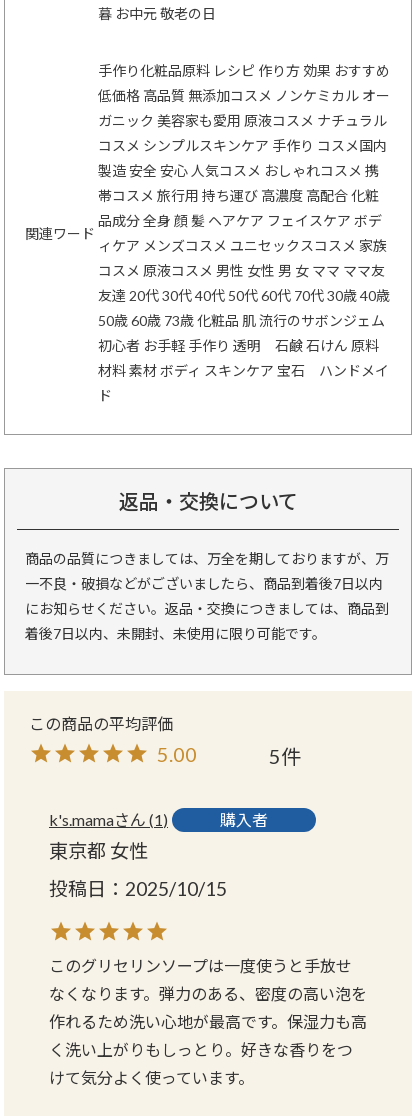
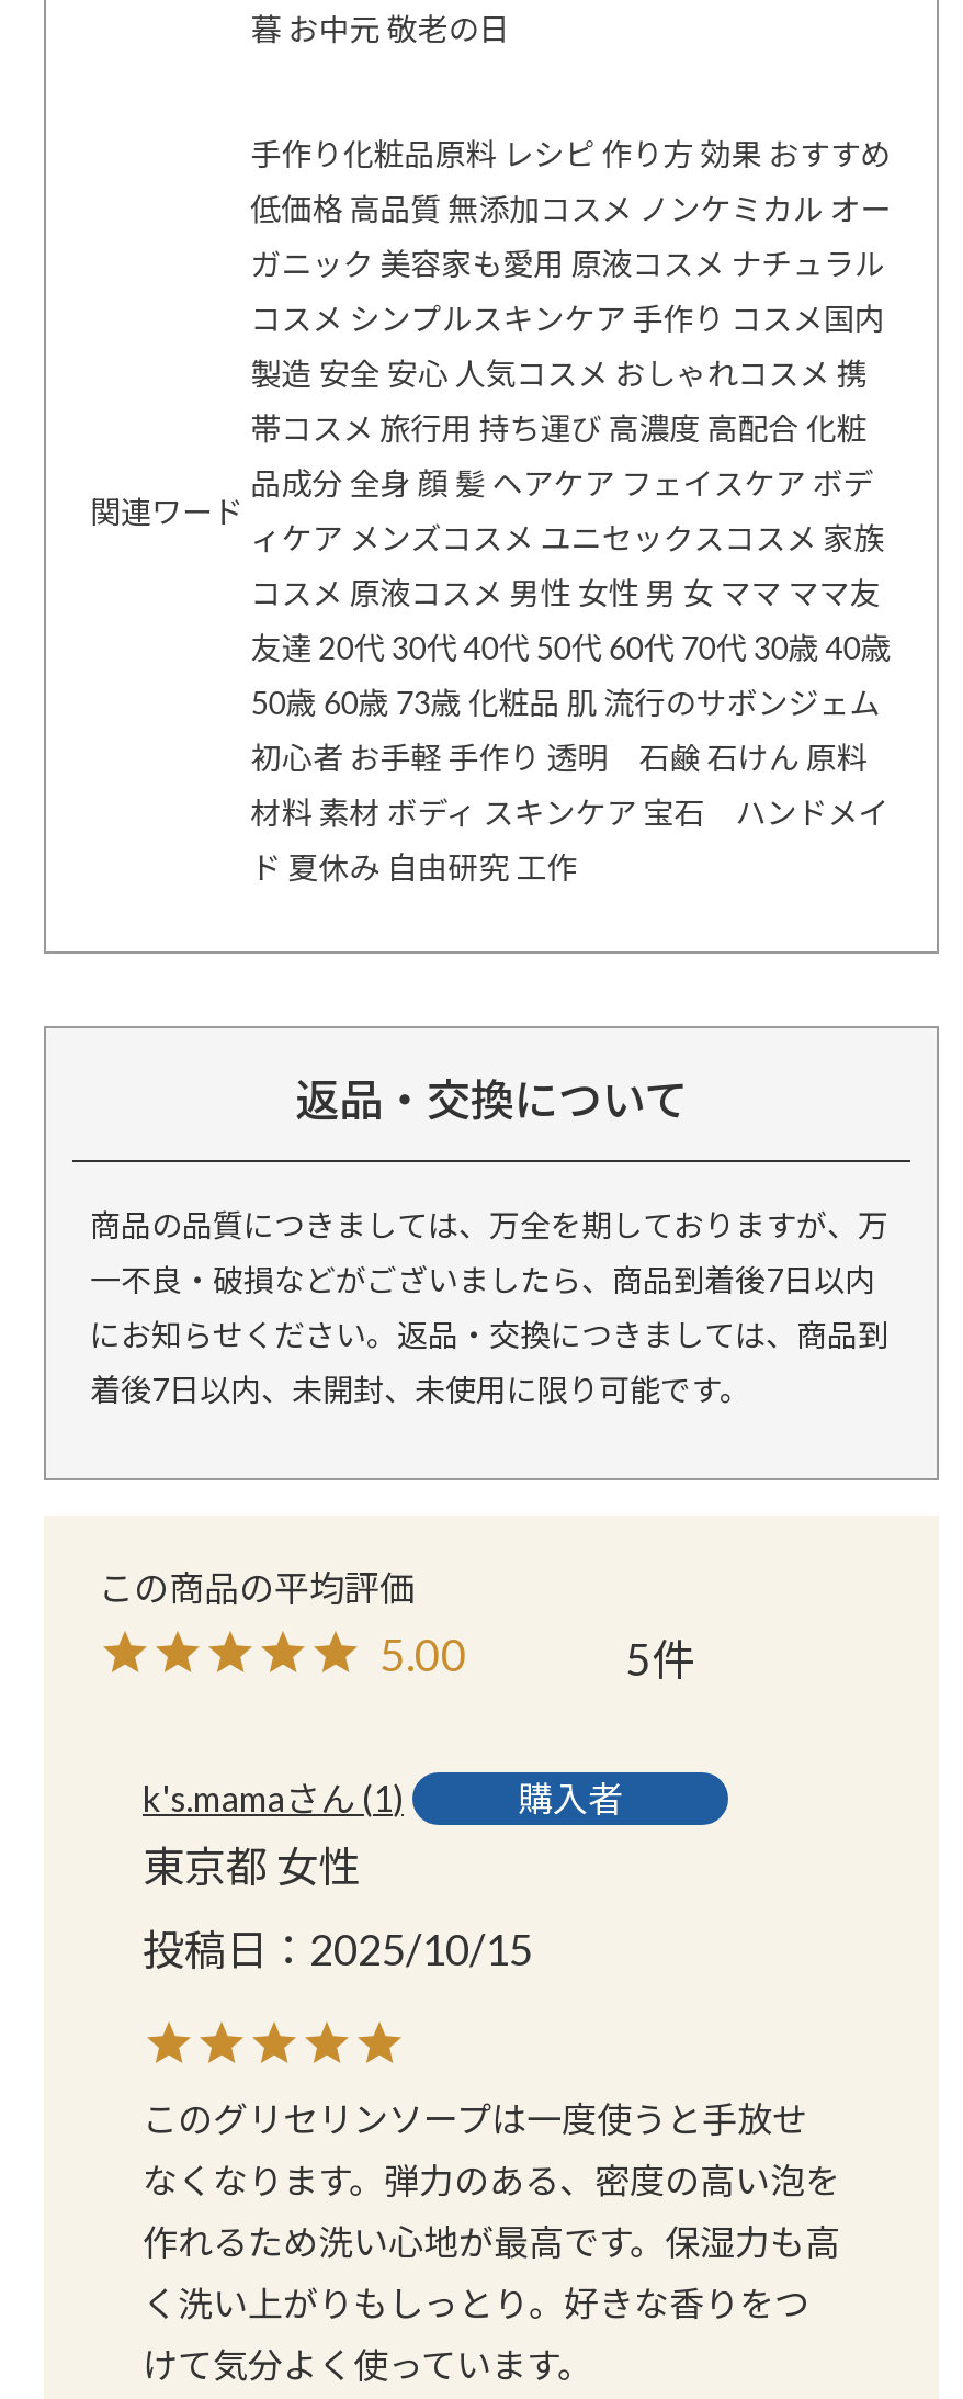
- ド
+ ド 夏休み 自由研究 工作
